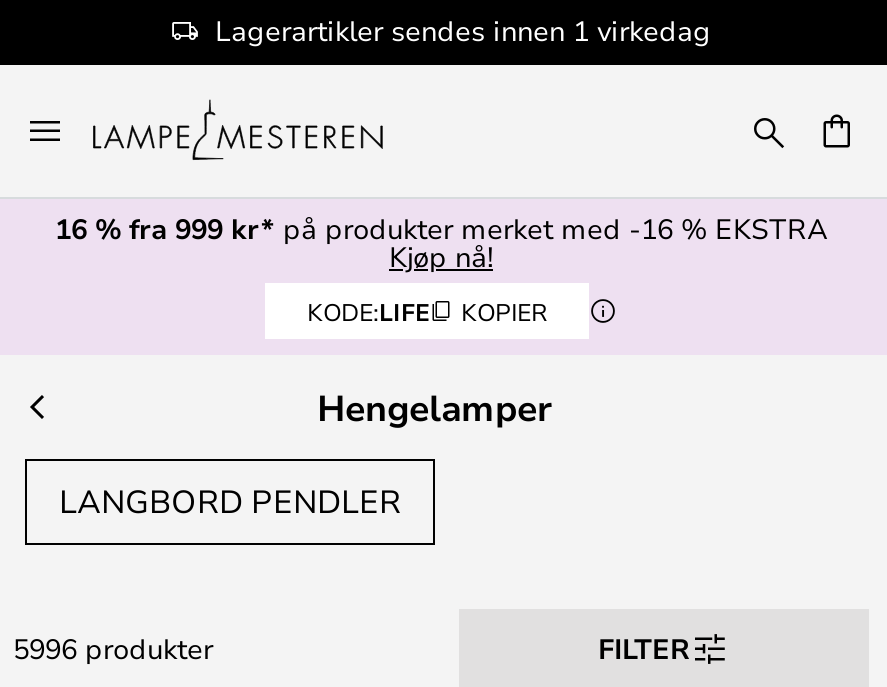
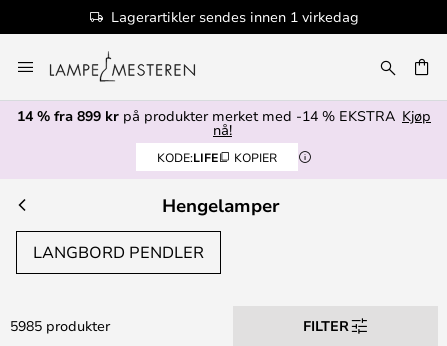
- 16 % fra 999 kr* på produkter merket med -16 % EKSTRA
- Kjøp nå!
+ 14 % fra 899 kr på produkter merket med -14 % EKSTRA Kjøp
+ nå!

- 5996 produkter
+ 5985 produkter
